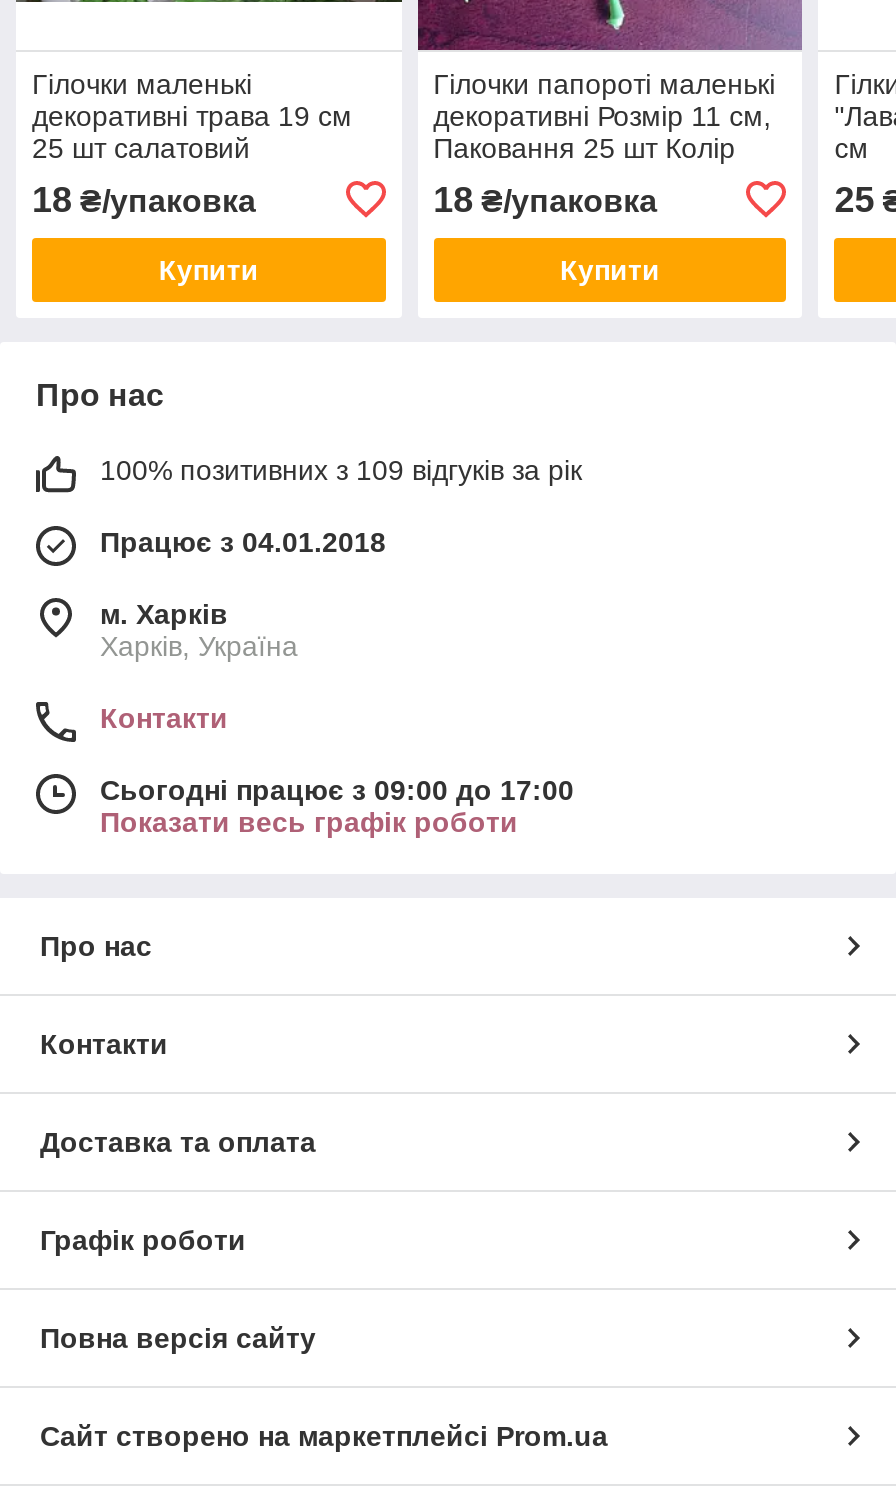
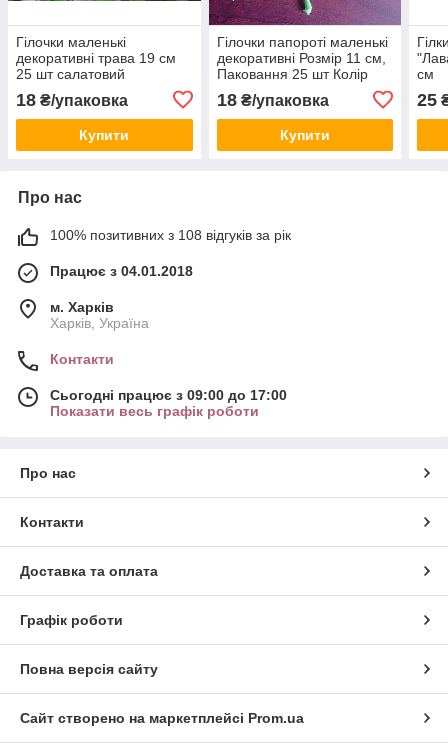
- 100% позитивних з 109 відгуків за рік
+ 100% позитивних з 108 відгуків за рік
